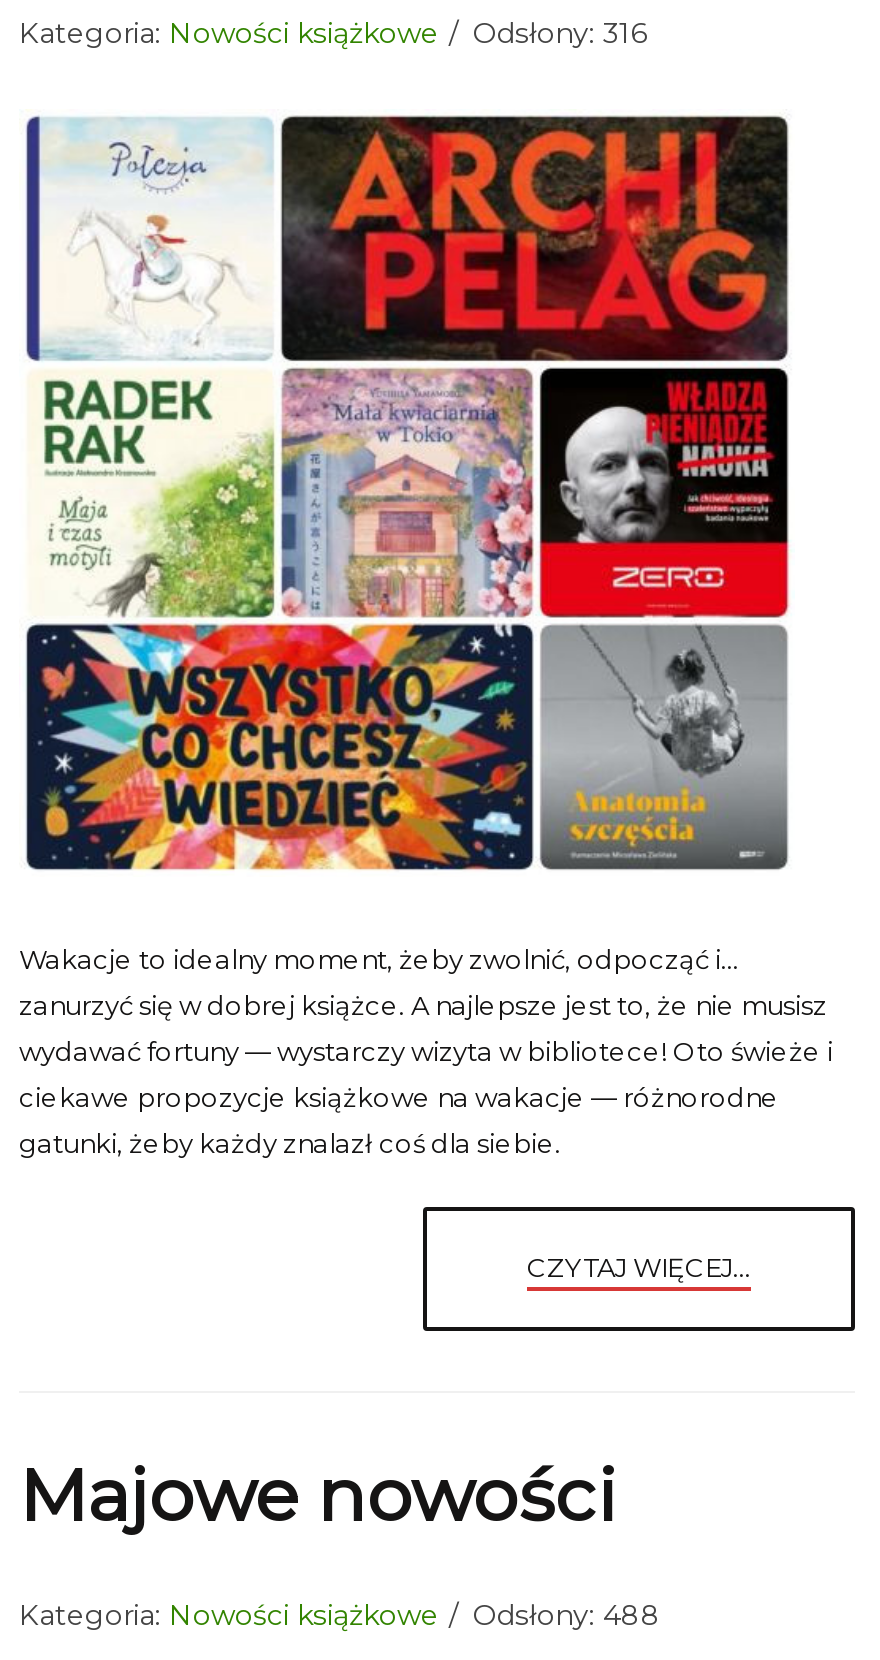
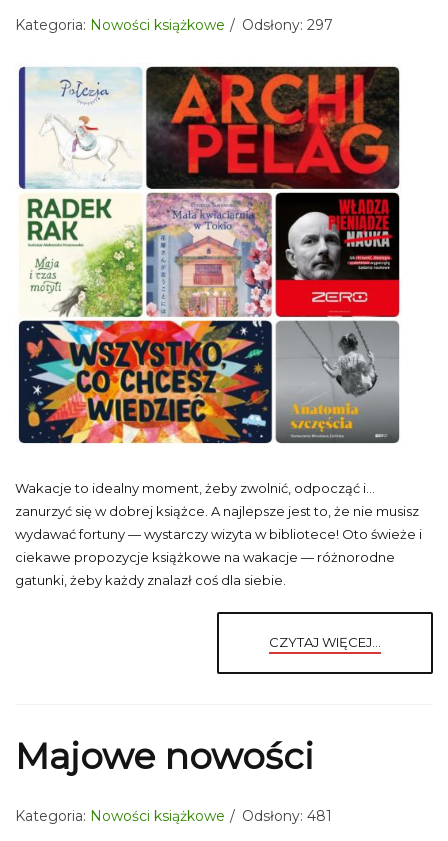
- Kategoria: Nowości książkowe Odsłony: 316
+ Kategoria: Nowości książkowe Odsłony: 297

- Kategoria: Nowości książkowe Odsłony: 488
+ Kategoria: Nowości książkowe Odsłony: 481
